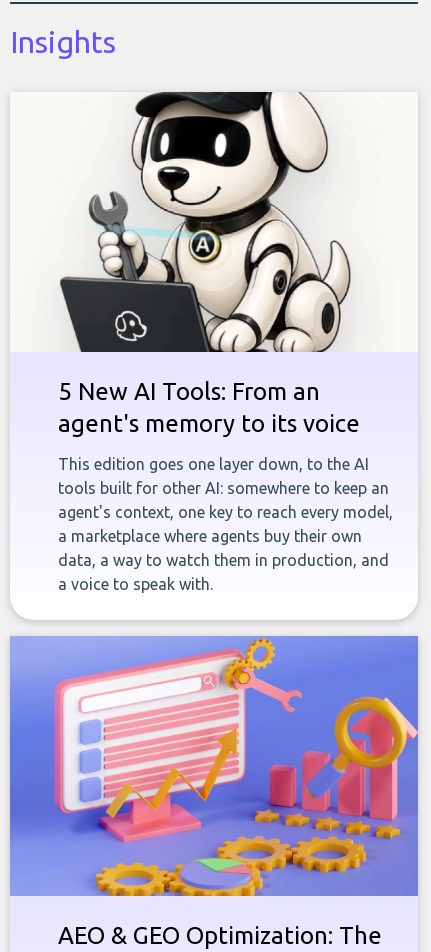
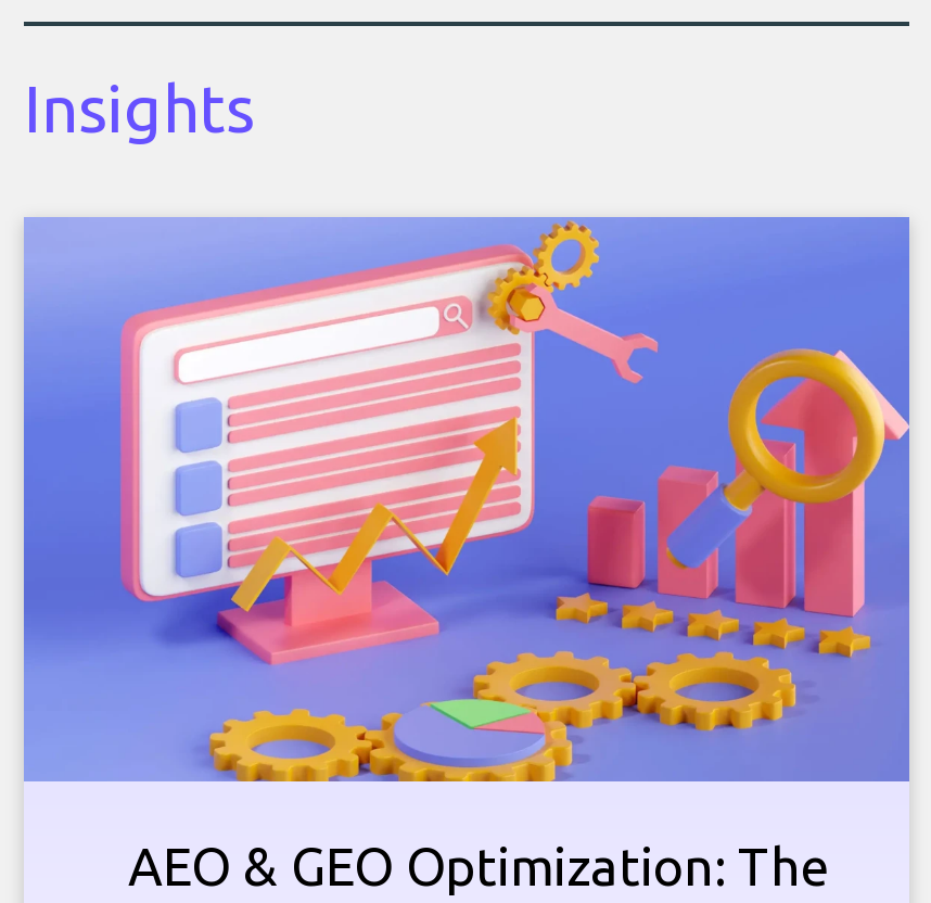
- [image]
- 5 New AI Tools: From an
- agent's memory to its voice
- This edition goes one layer down, to the AI
- tools built for other AI: somewhere to keep an
- agent's context, one key to reach every model,
- a marketplace where agents buy their own
- data, a way to watch them in production, and
- a voice to speak with.
